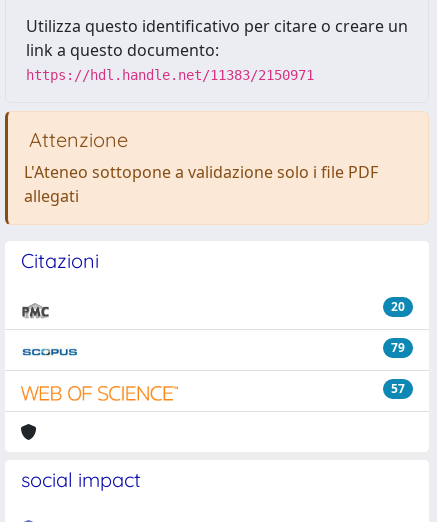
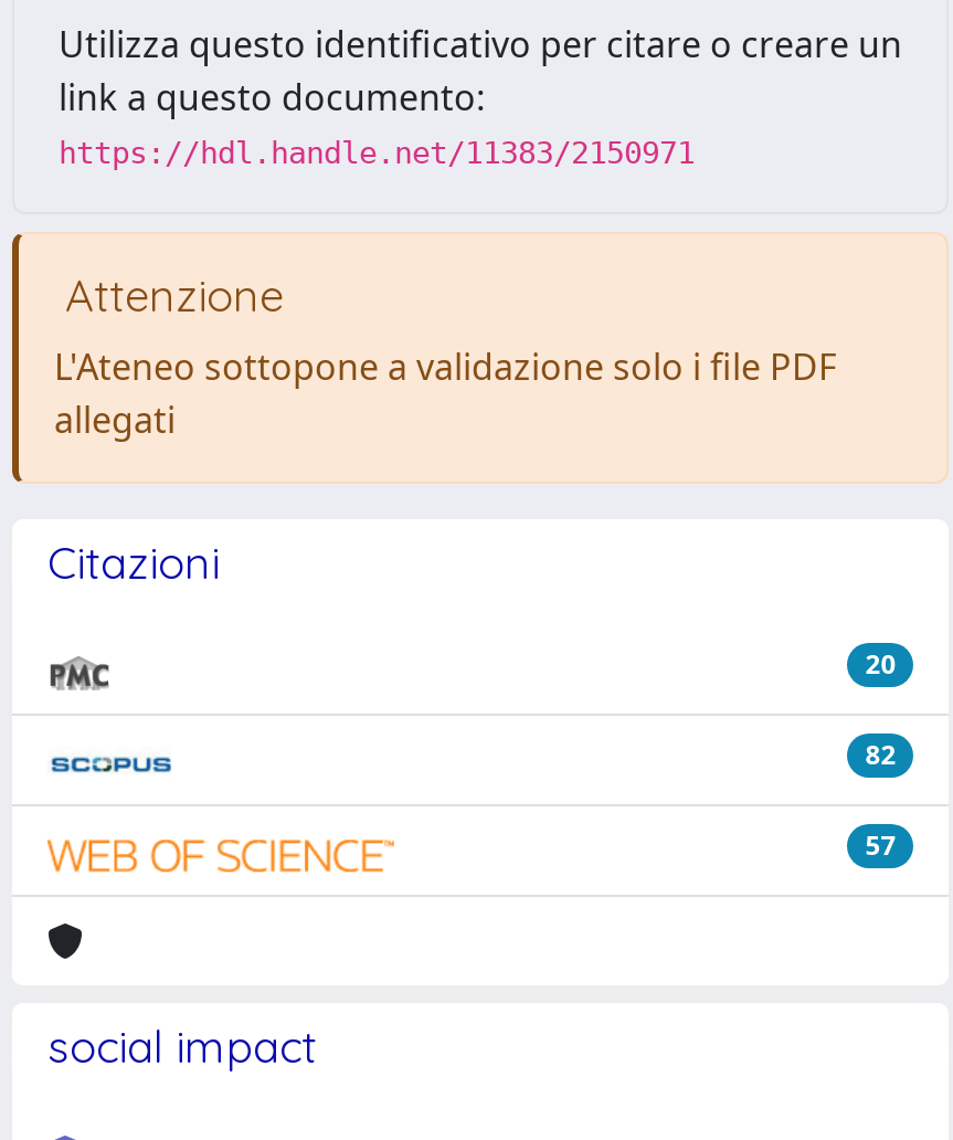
- 79
+ 82
